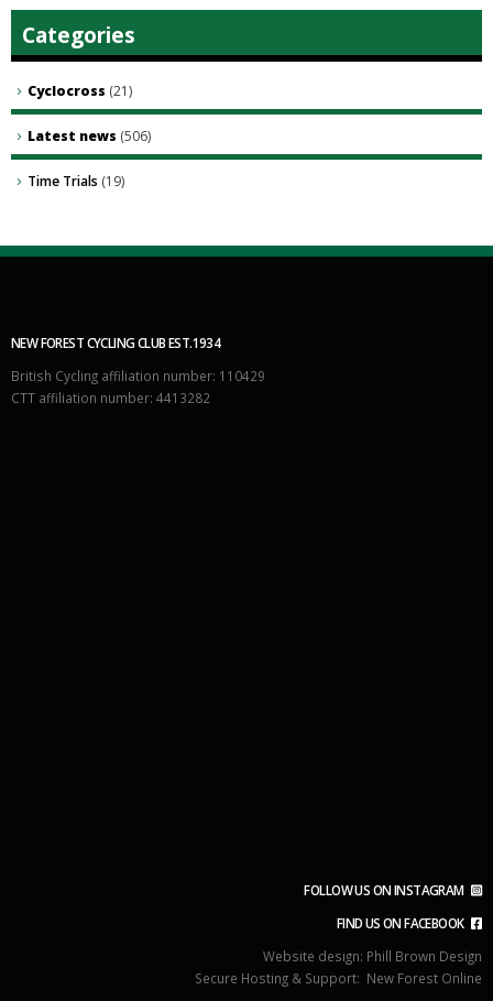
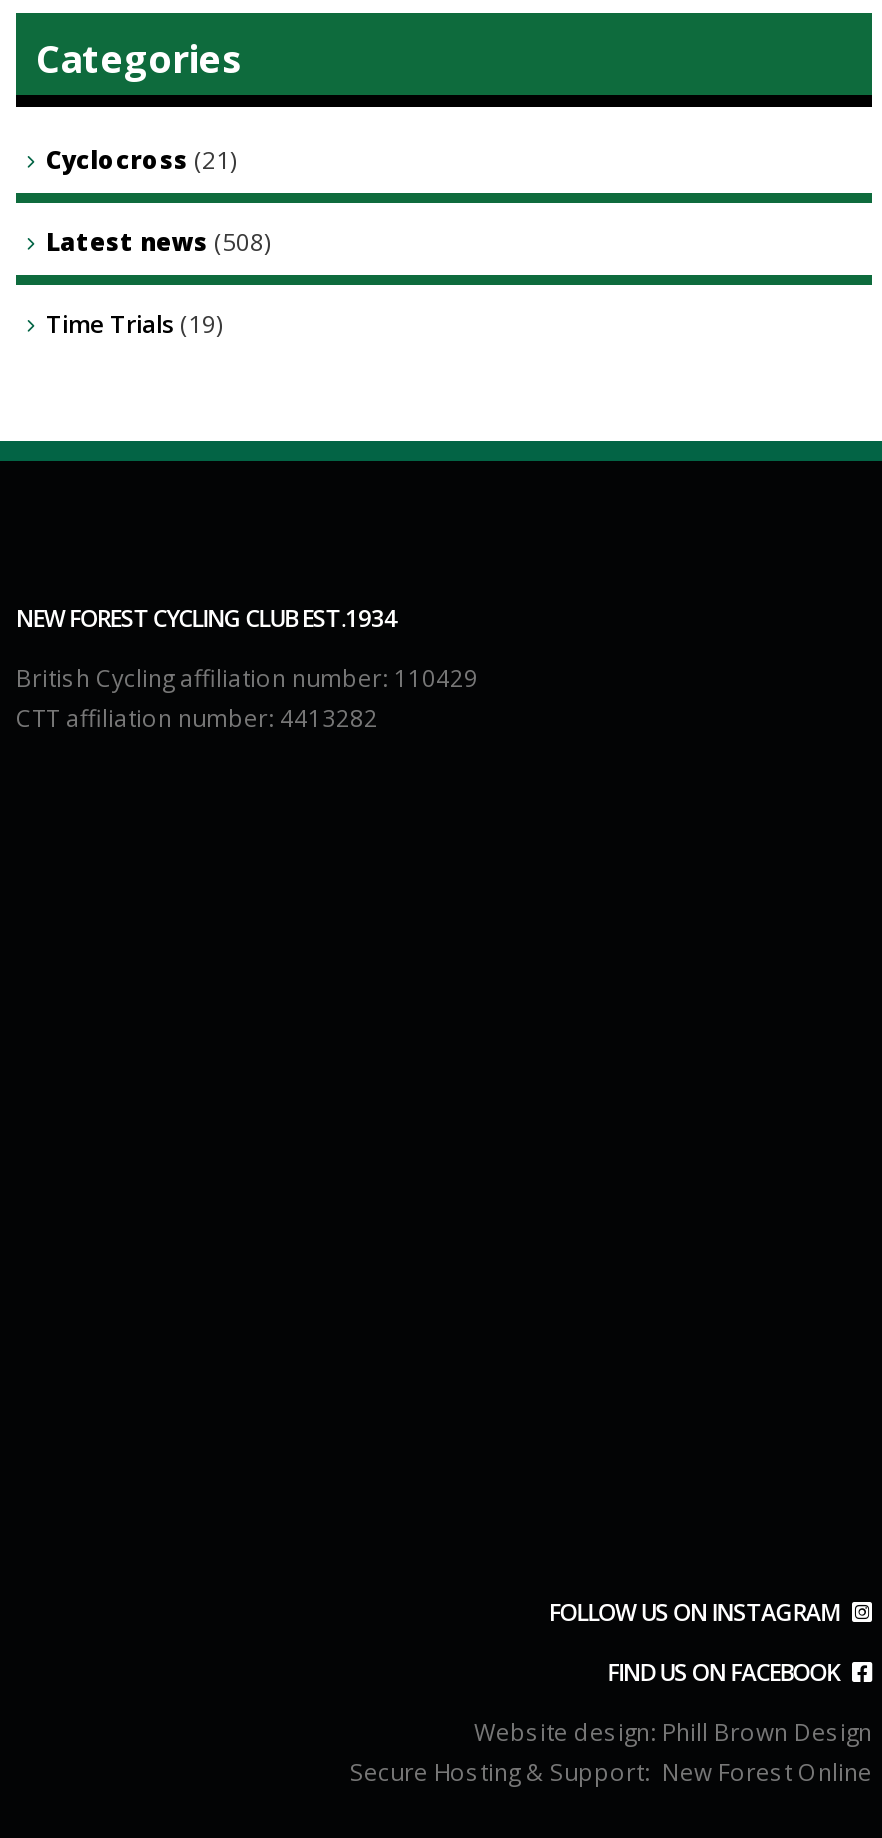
- Latest news (506)
+ Latest news (508)
